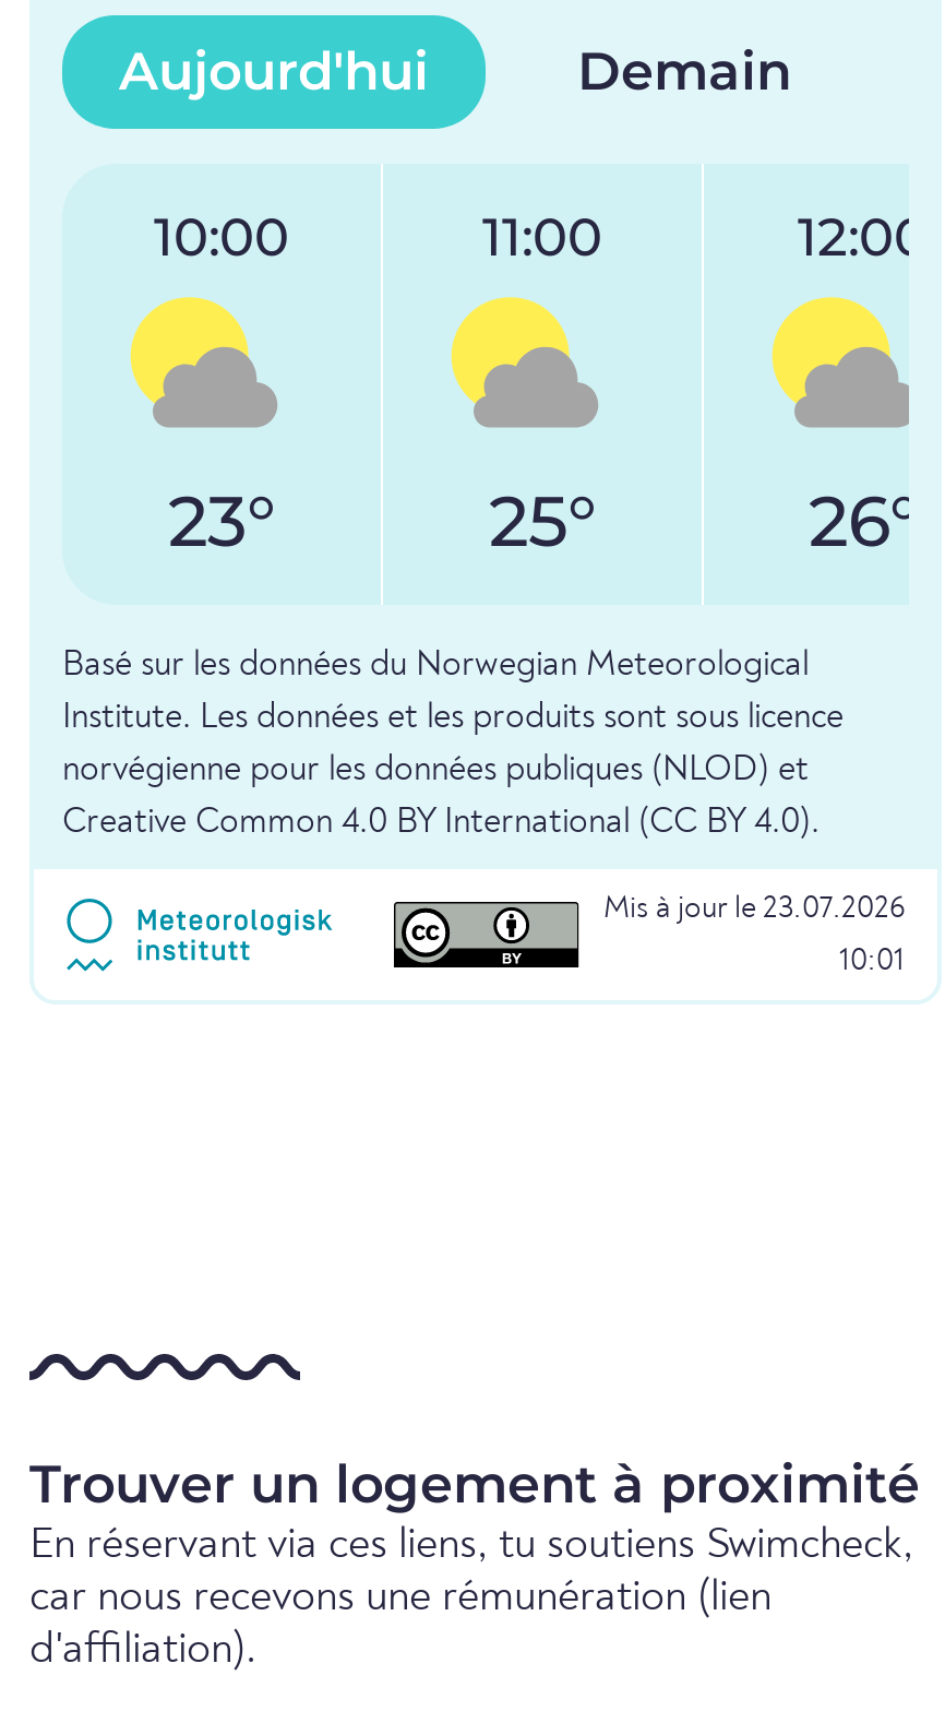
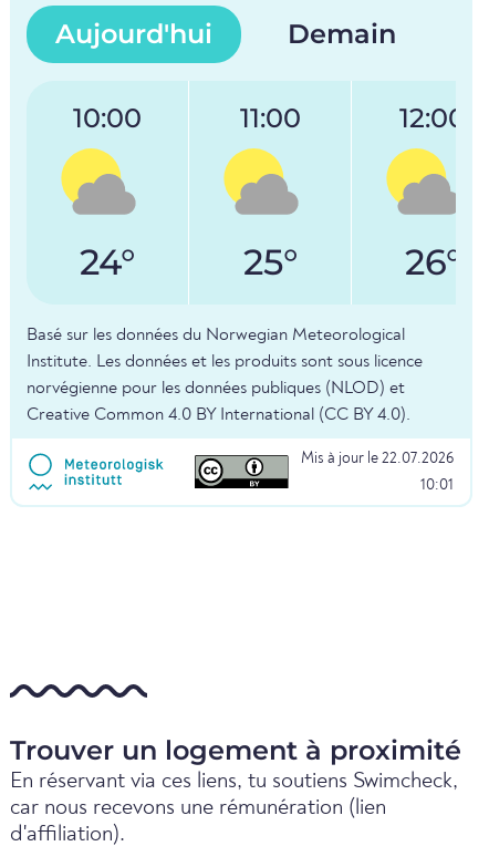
- 23°
+ 24°

- Mis à jour le 23.07.2026
+ Mis à jour le 22.07.2026
